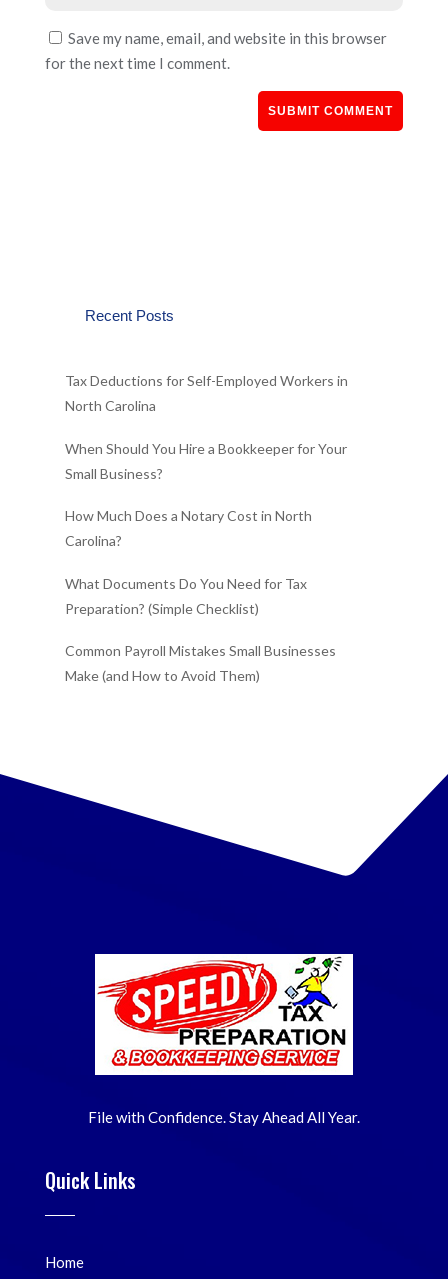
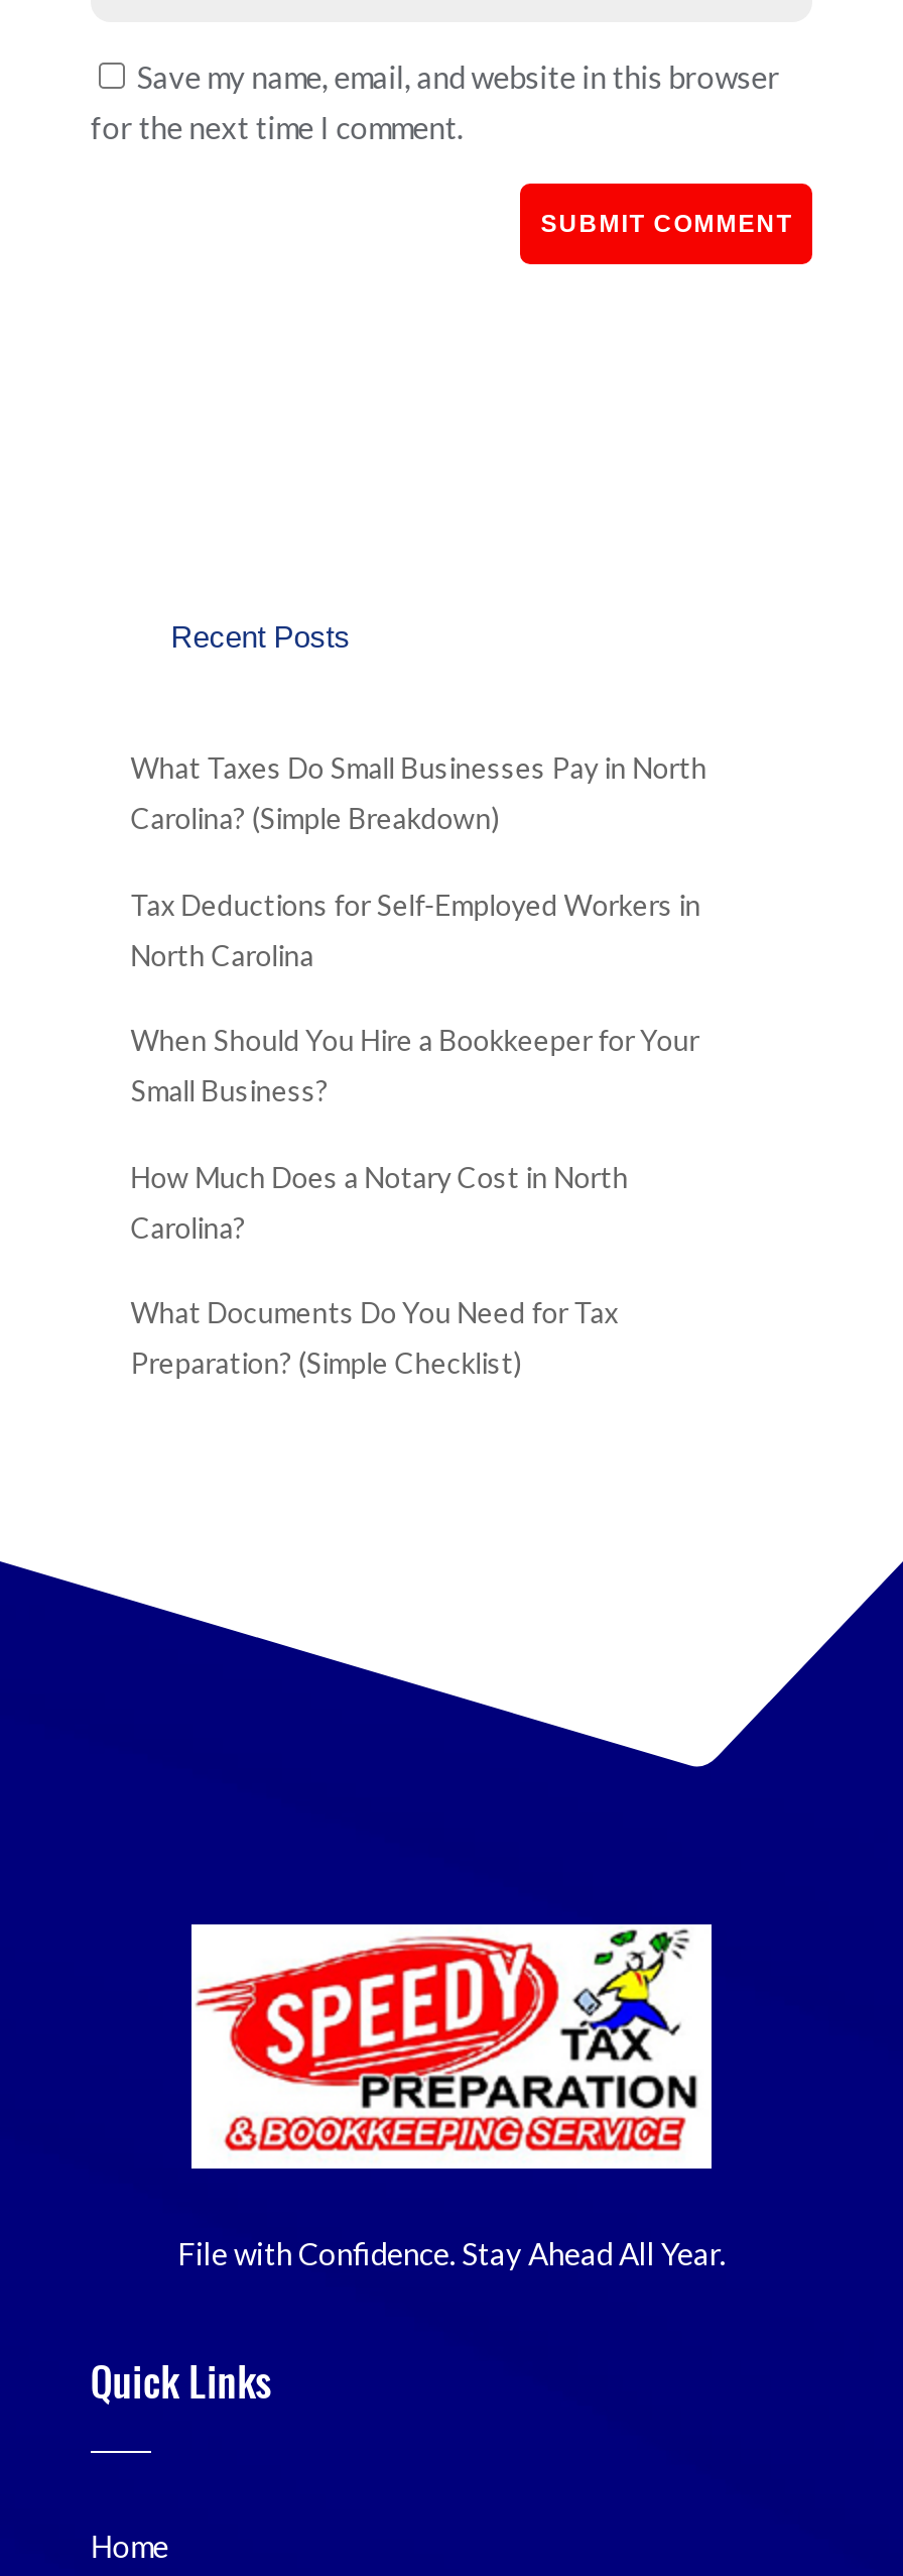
+ What Taxes Do Small Businesses Pay in North
+ Carolina? (Simple Breakdown)

moved down: Tax Deductions for Self-Employed Workers in | North Carolina | When Should You Hire a Bookkeeper for Your | Small Business? | How Much Does a Notary Cost in North | Carolina? | What Documents Do You Need for Tax | Preparation? (Simple Checklist)

- Common Payroll Mistakes Small Businesses
- Make (and How to Avoid Them)
